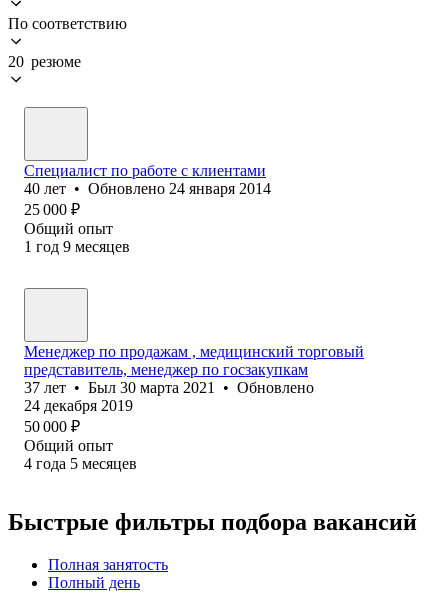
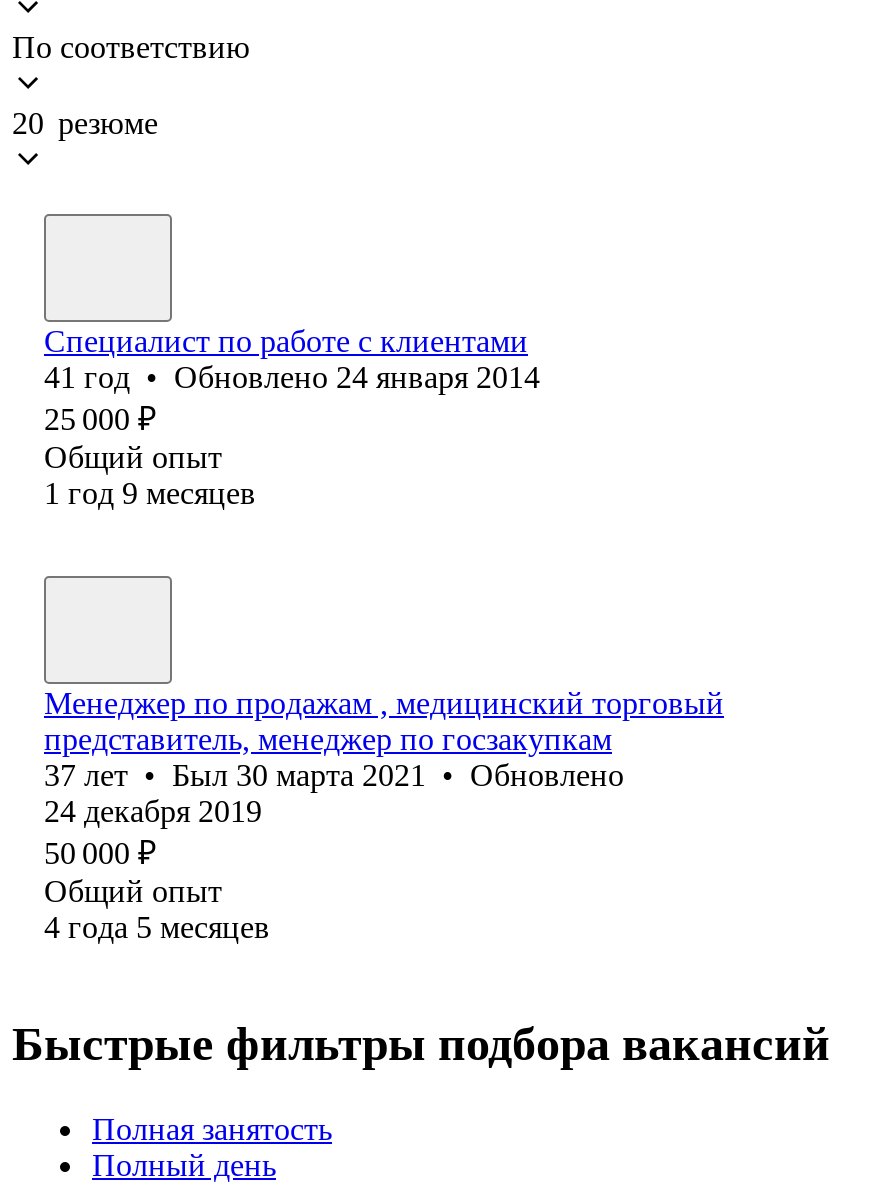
- 40 лет • Обновлено 24 января 2014
+ 41 год • Обновлено 24 января 2014
